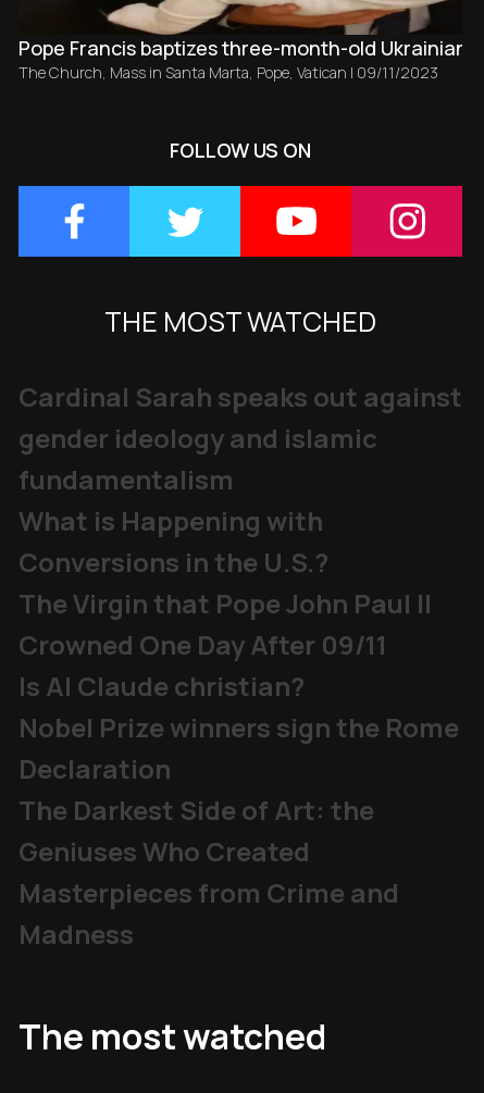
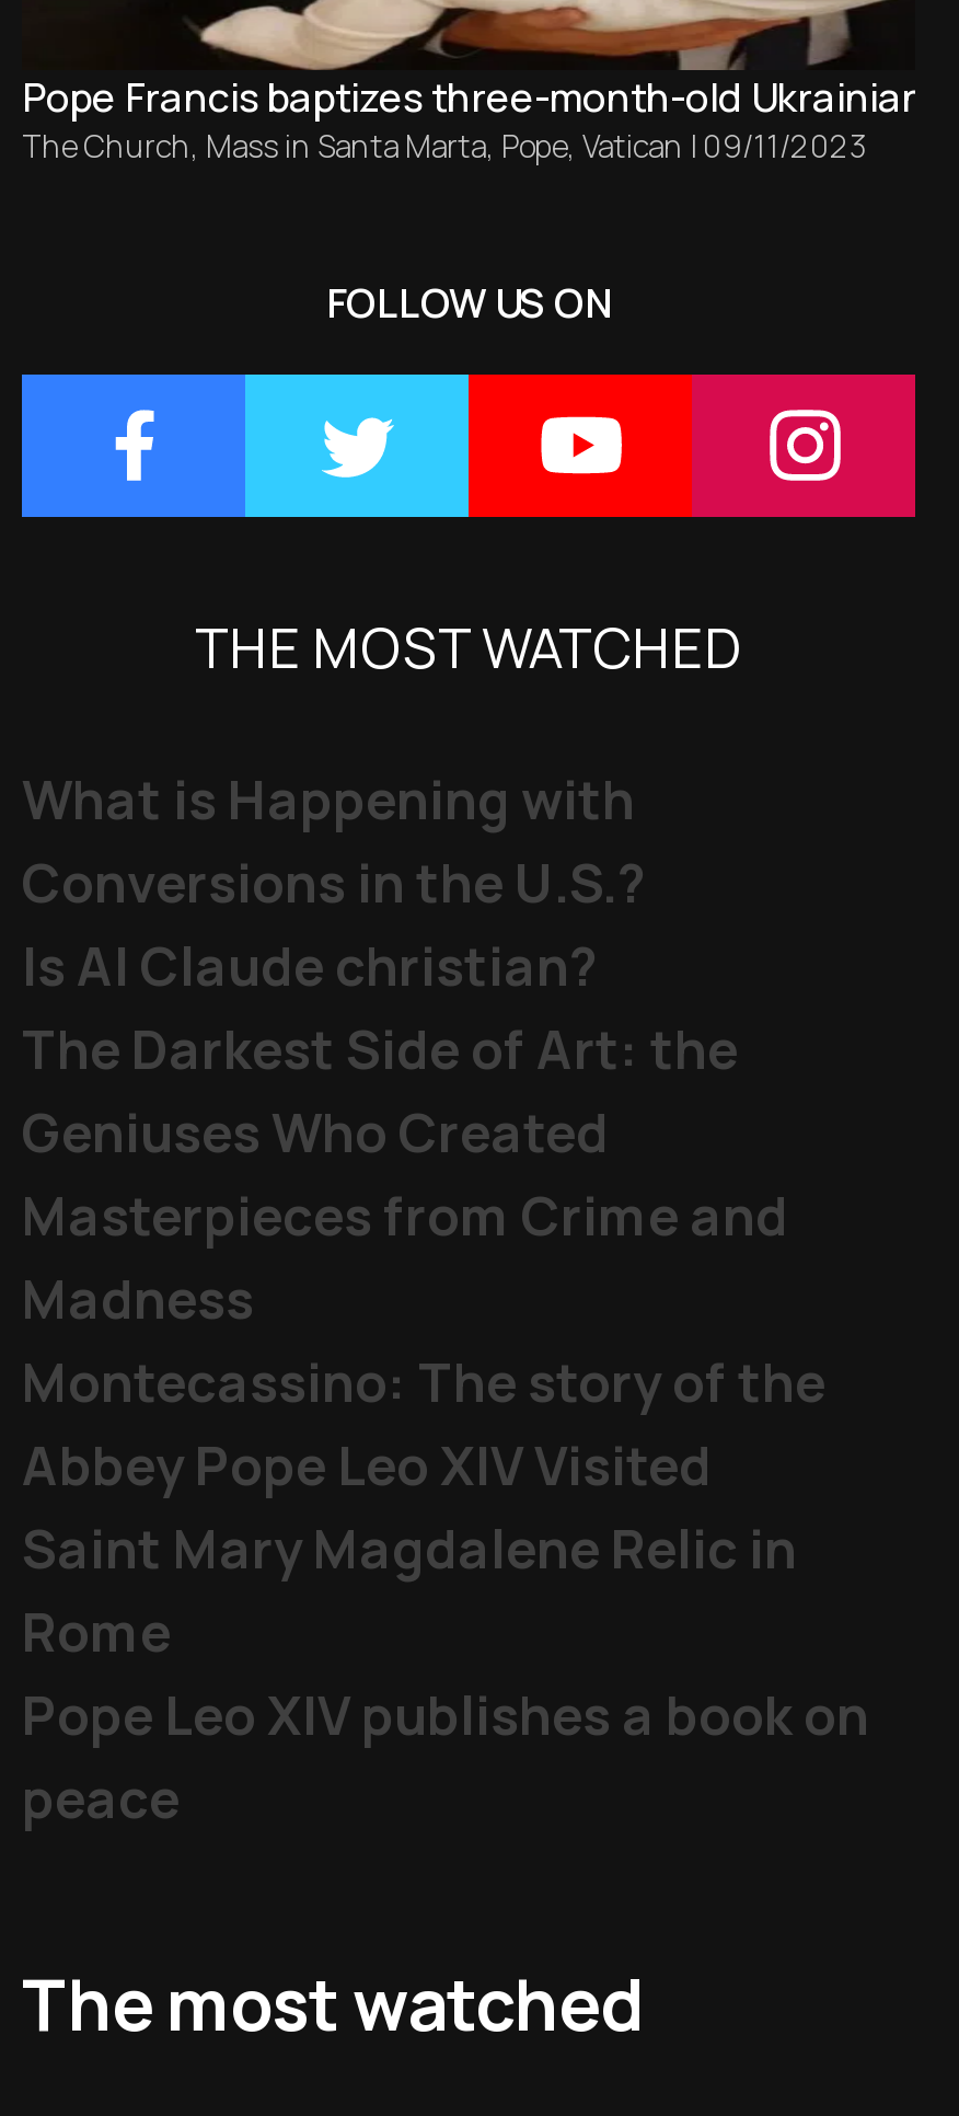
- Cardinal Sarah speaks out against
- gender ideology and islamic
- fundamentalism

moved up: What is Happening with | Conversions in the U.S.?

- The Virgin that Pope John Paul II
- Crowned One Day After 09/11

moved up: Is AI Claude christian?

- Nobel Prize winners sign the Rome
- Declaration

moved up: The Darkest Side of Art: the | Geniuses Who Created | Masterpieces from Crime and | Madness

+ Montecassino: The story of the
+ Abbey Pope Leo XIV Visited
+ Saint Mary Magdalene Relic in
+ Rome
+ Pope Leo XIV publishes a book on
+ peace
